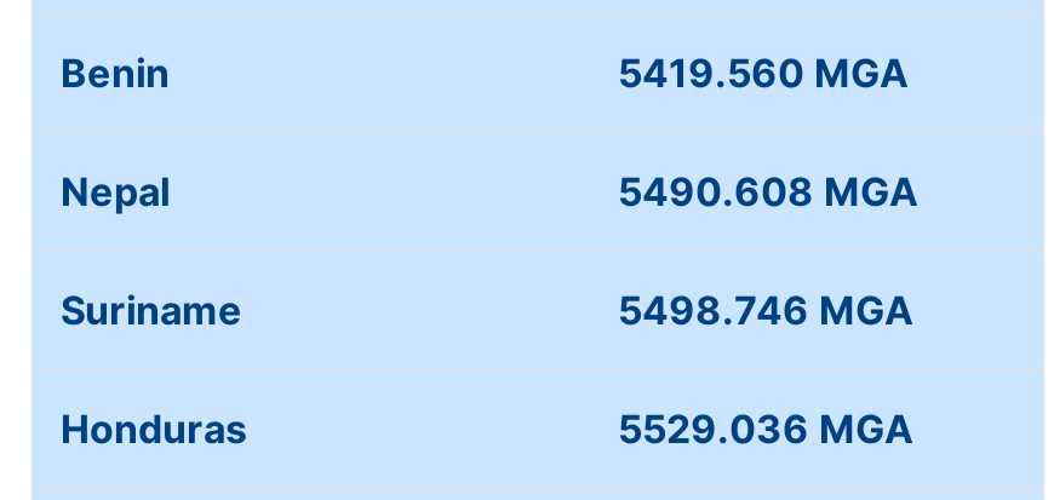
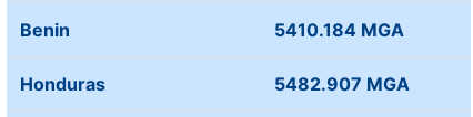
- 5419.560 MGA
- Nepal
- 5490.608 MGA
- Suriname
- 5498.746 MGA
+ 5410.184 MGA

- 5529.036 MGA
+ 5482.907 MGA
